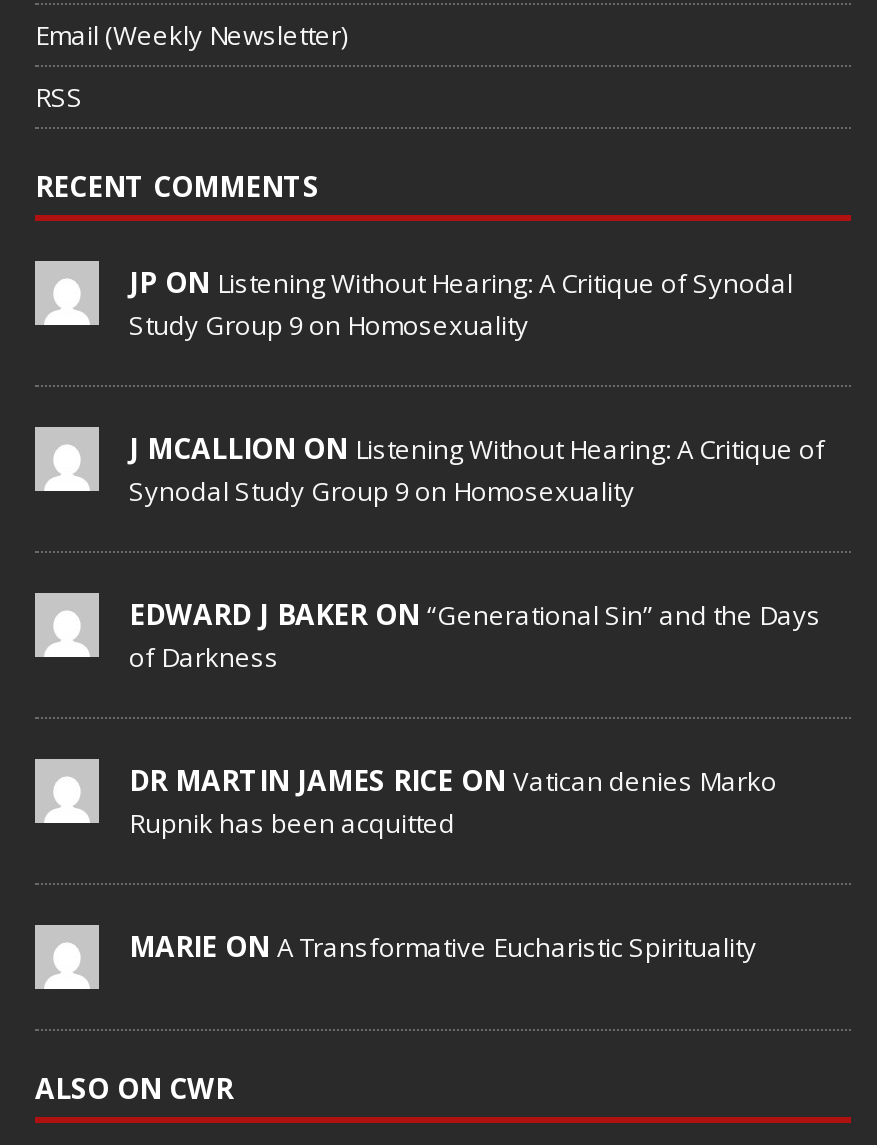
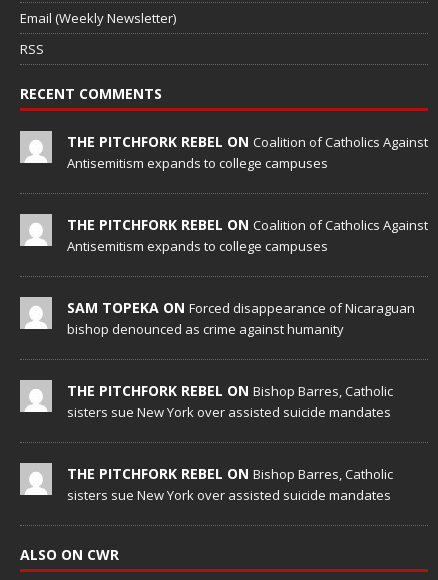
- JP ON Listening Without Hearing: A Critique of Synodal
- Study Group 9 on Homosexuality
+ THE PITCHFORK REBEL ON Coalition of Catholics Against
+ Antisemitism expands to college campuses

- J MCALLION ON Listening Without Hearing: A Critique of
- Synodal Study Group 9 on Homosexuality
+ THE PITCHFORK REBEL ON Coalition of Catholics Against
+ Antisemitism expands to college campuses

- EDWARD J BAKER ON “Generational Sin” and the Days
- of Darkness
+ SAM TOPEKA ON Forced disappearance of Nicaraguan
+ bishop denounced as crime against humanity

- DR MARTIN JAMES RICE ON Vatican denies Marko
- Rupnik has been acquitted
+ THE PITCHFORK REBEL ON Bishop Barres, Catholic
+ sisters sue New York over assisted suicide mandates

- MARIE ON A Transformative Eucharistic Spirituality
+ THE PITCHFORK REBEL ON Bishop Barres, Catholic
+ sisters sue New York over assisted suicide mandates
